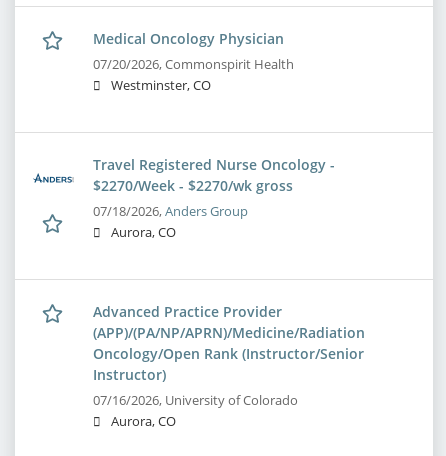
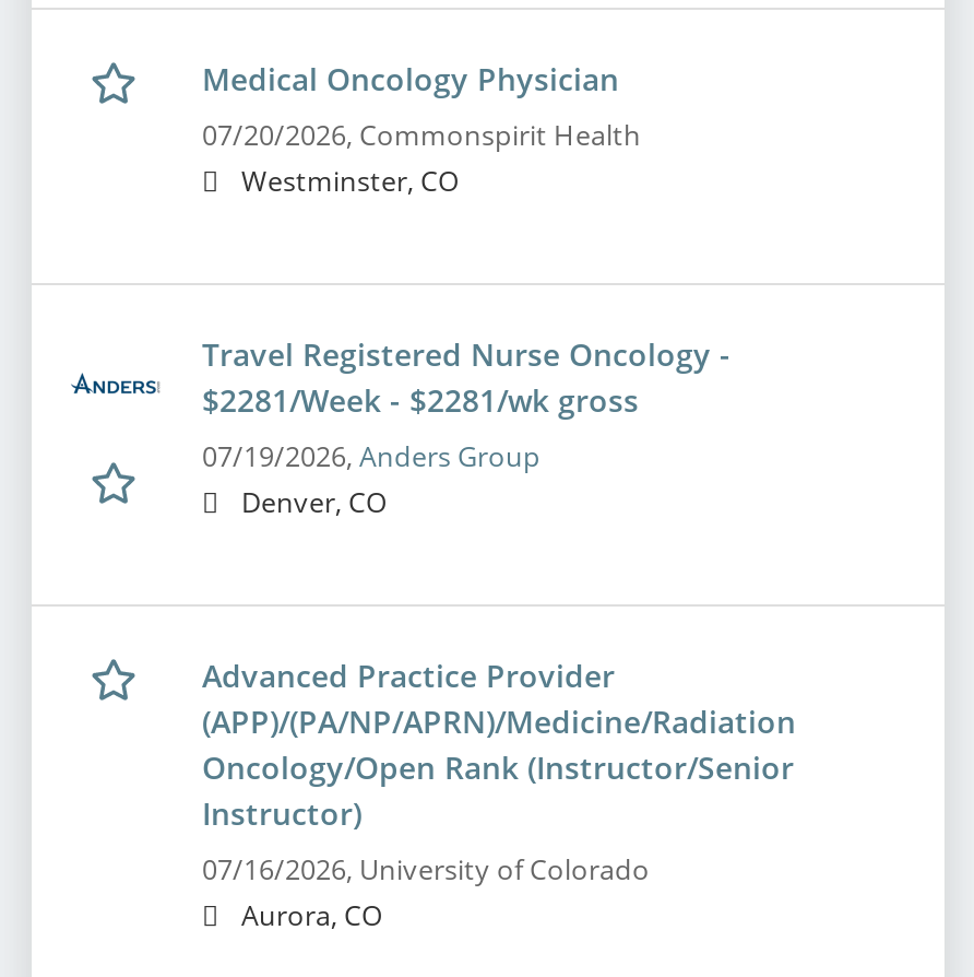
- $2270/Week - $2270/wk gross
+ $2281/Week - $2281/wk gross

- 07/18/2026, Anders Group
+ 07/19/2026, Anders Group

- Aurora, CO
+ Denver, CO
